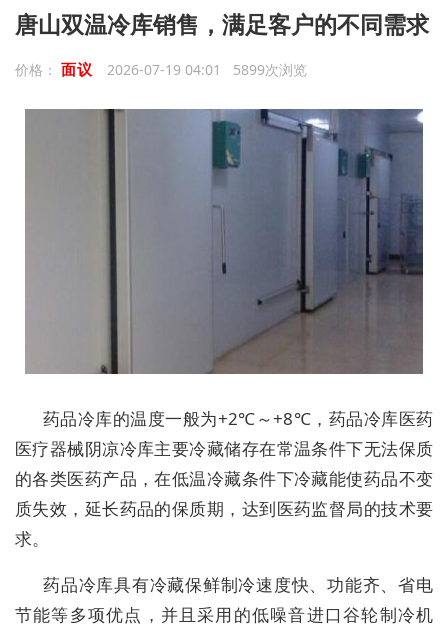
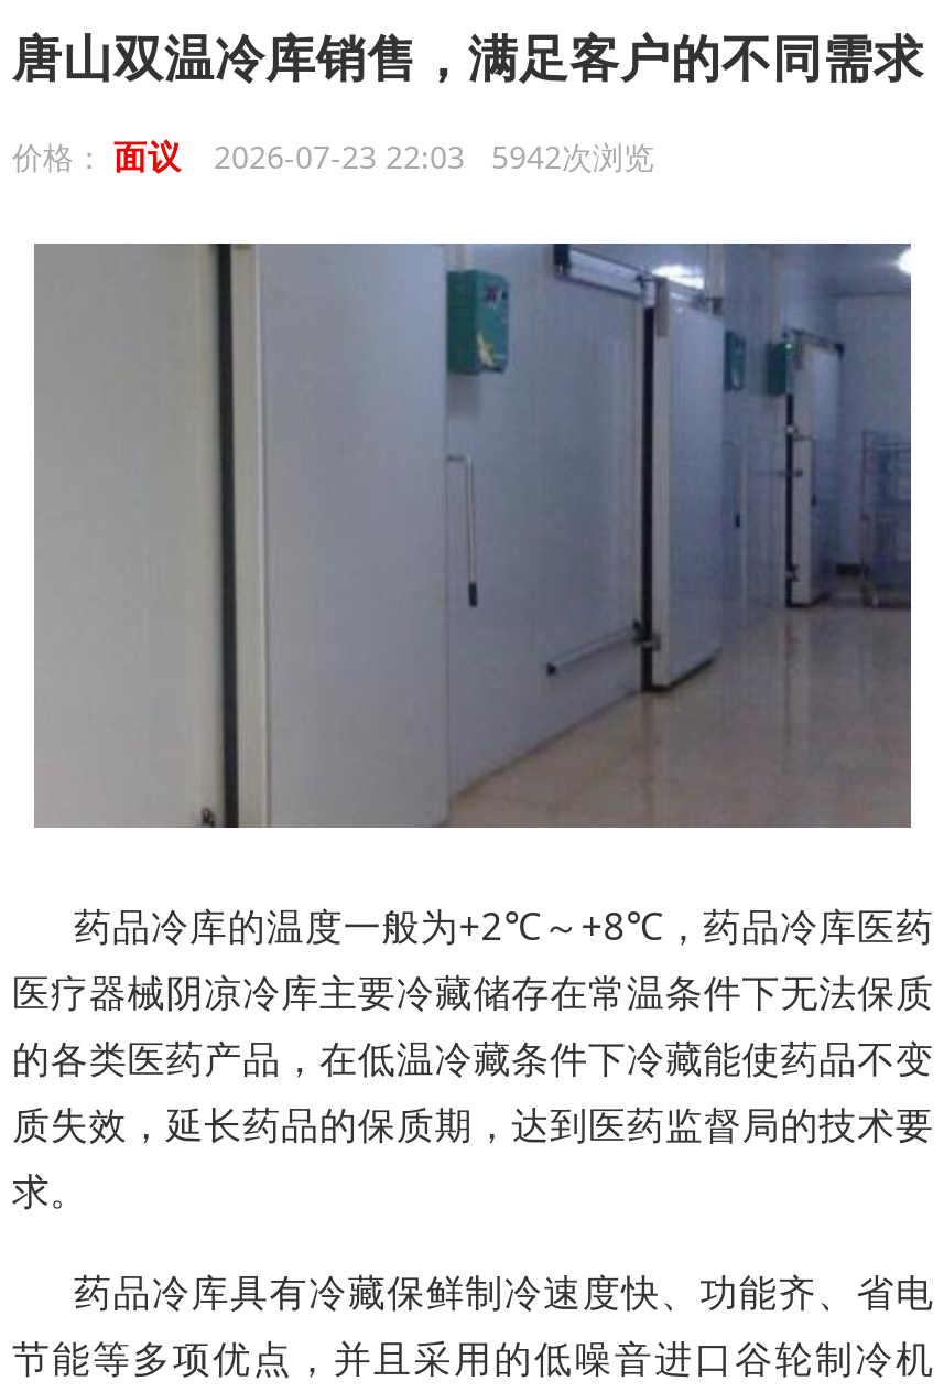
- 价格：面议 2026-07-19 04:01 5899次浏览
+ 价格：面议 2026-07-23 22:03 5942次浏览
